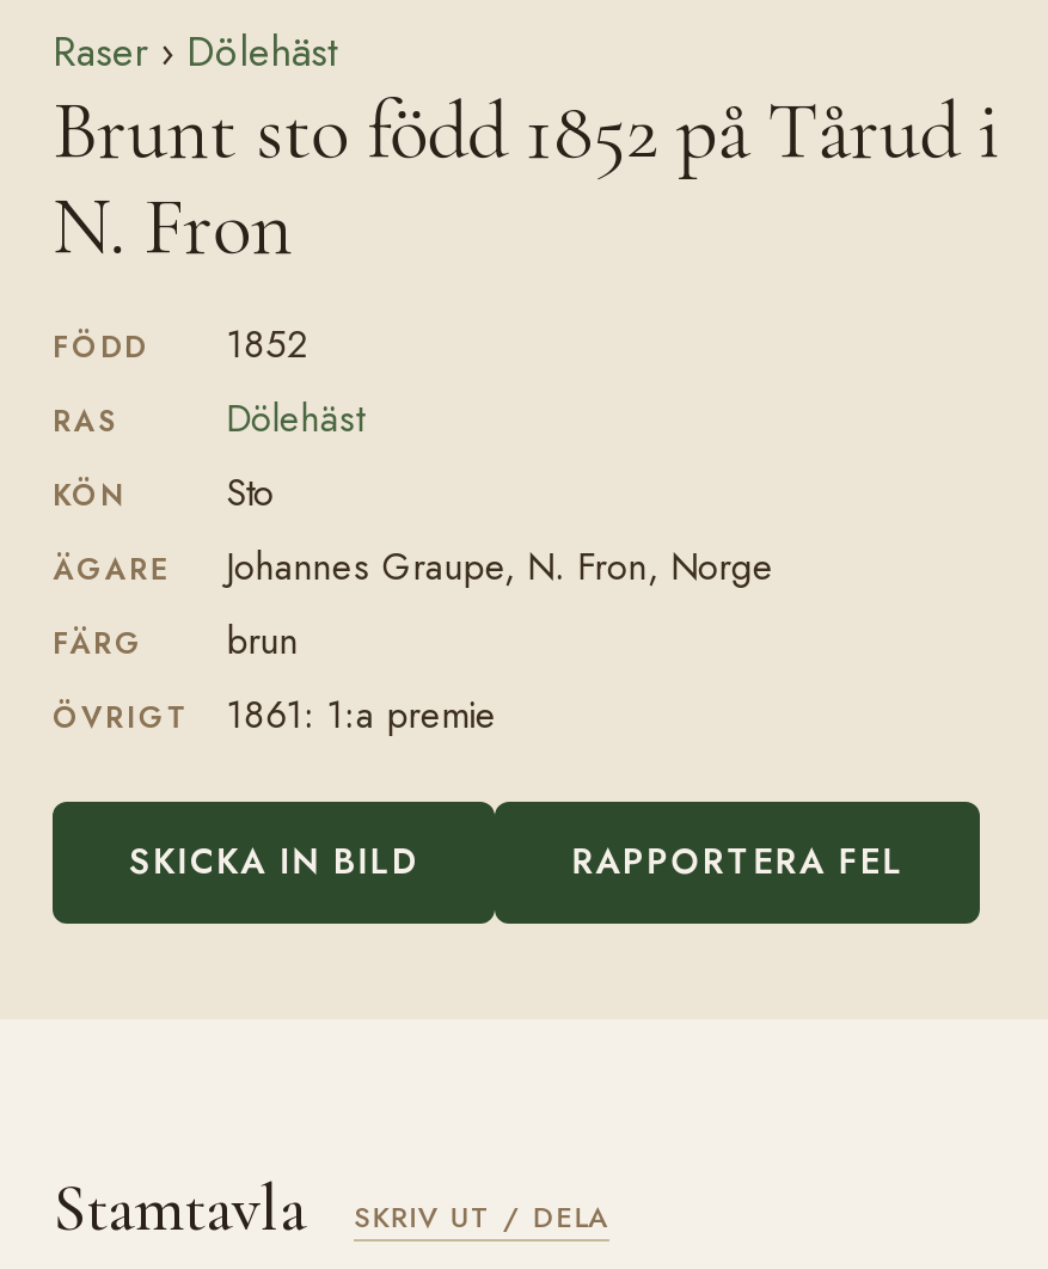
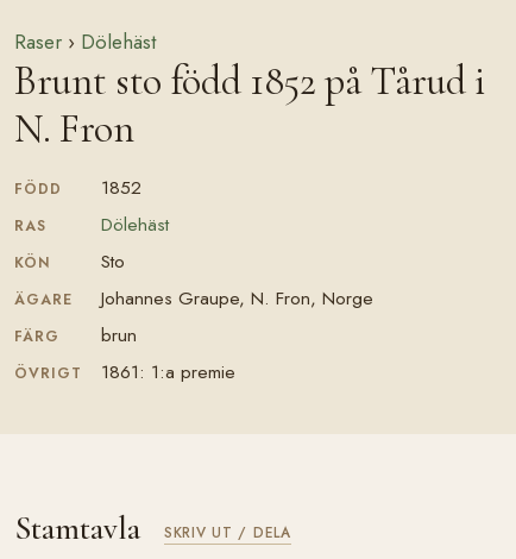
- SKICKA IN BILD
- RAPPORTERA FEL
